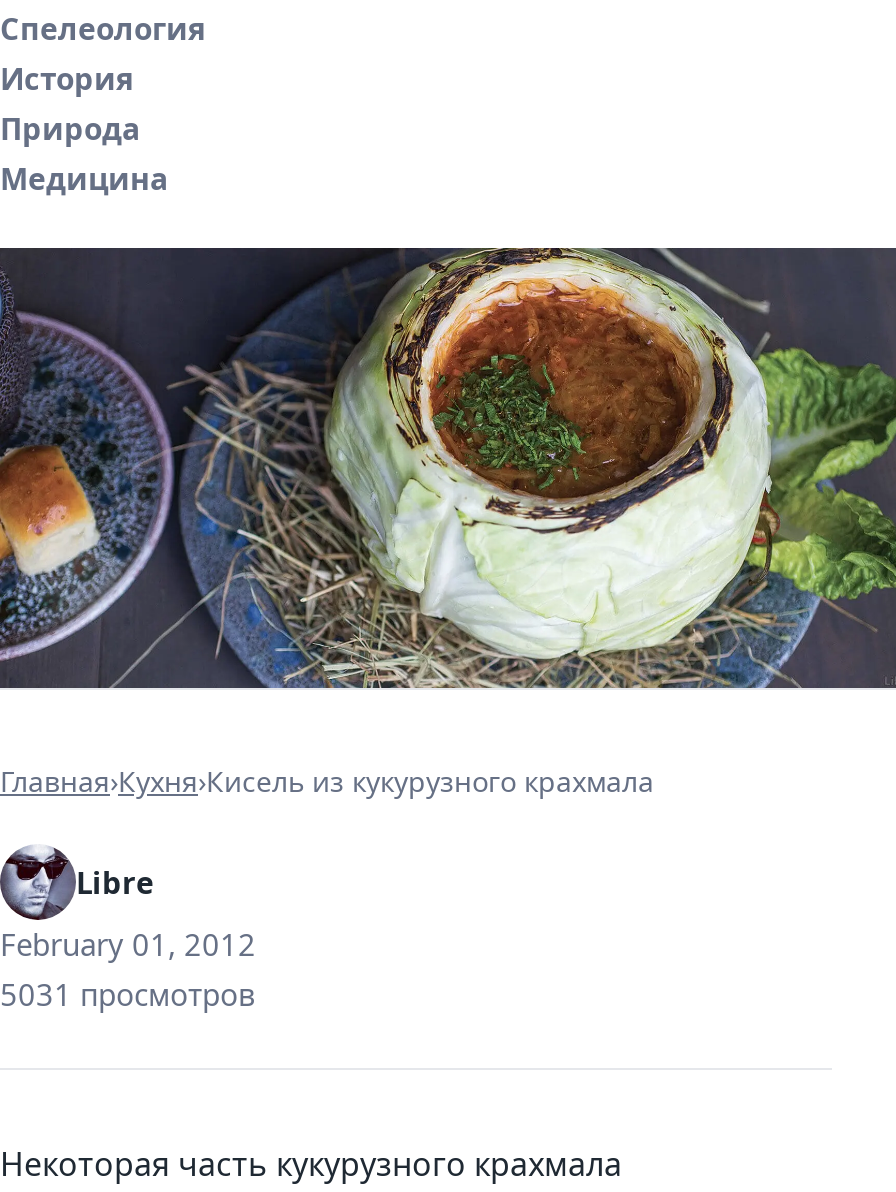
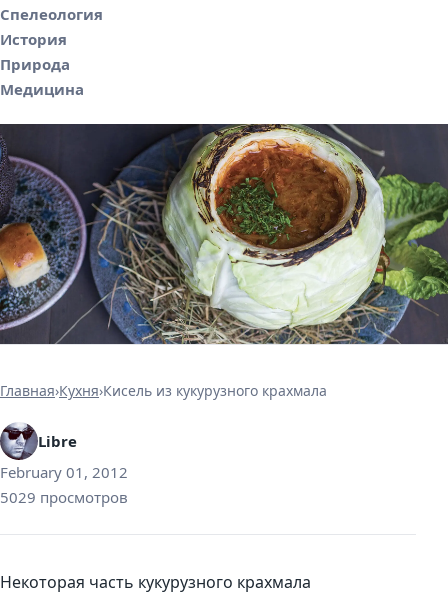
- 5031 просмотров
+ 5029 просмотров
